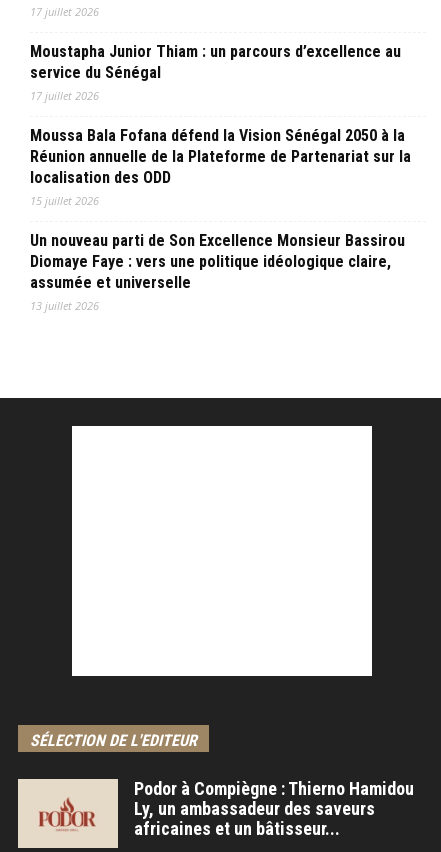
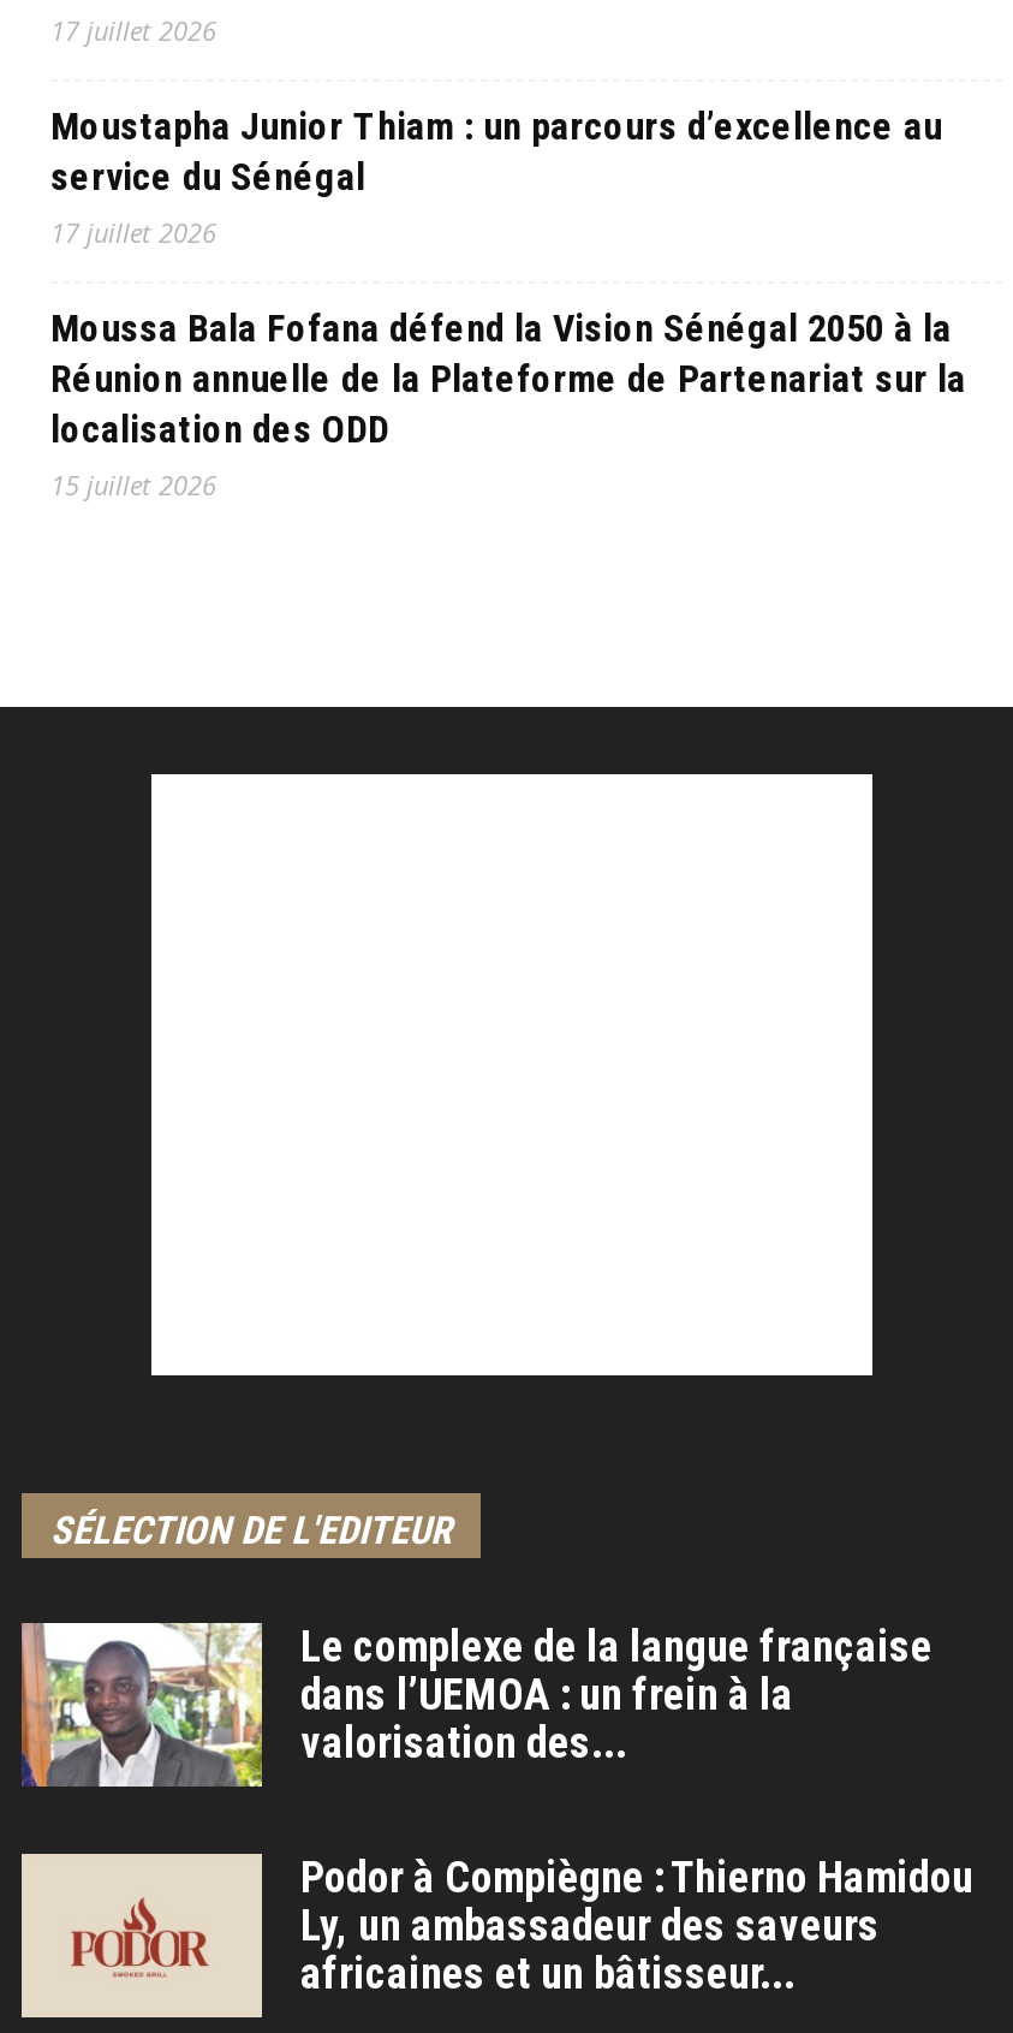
- Un nouveau parti de Son Excellence Monsieur Bassirou
- Diomaye Faye : vers une politique idéologique claire,
- assumée et universelle
- 13 juillet 2026

moved up: SÉLECTION DE L'EDITEUR

+ [image]
+ Le complexe de la langue française
+ dans l’UEMOA : un frein à la
+ valorisation des...
